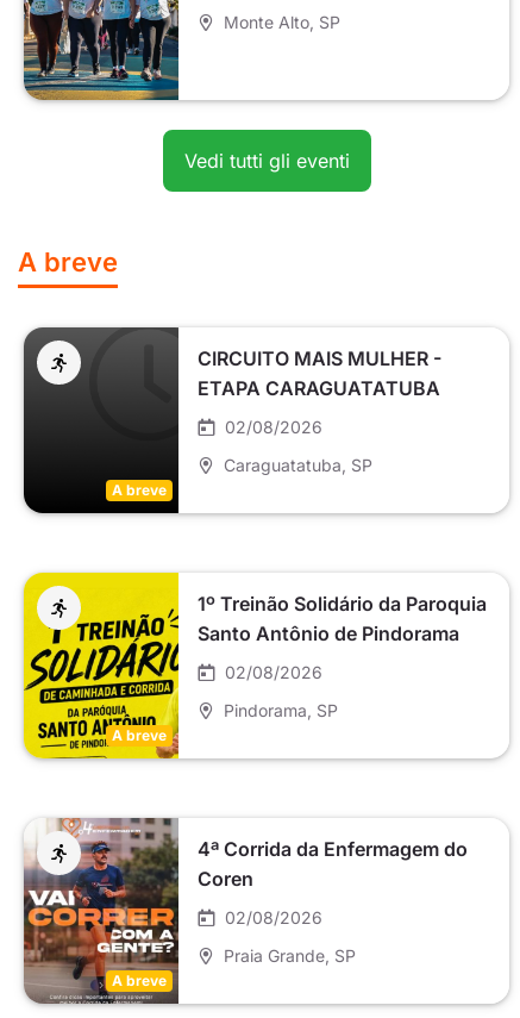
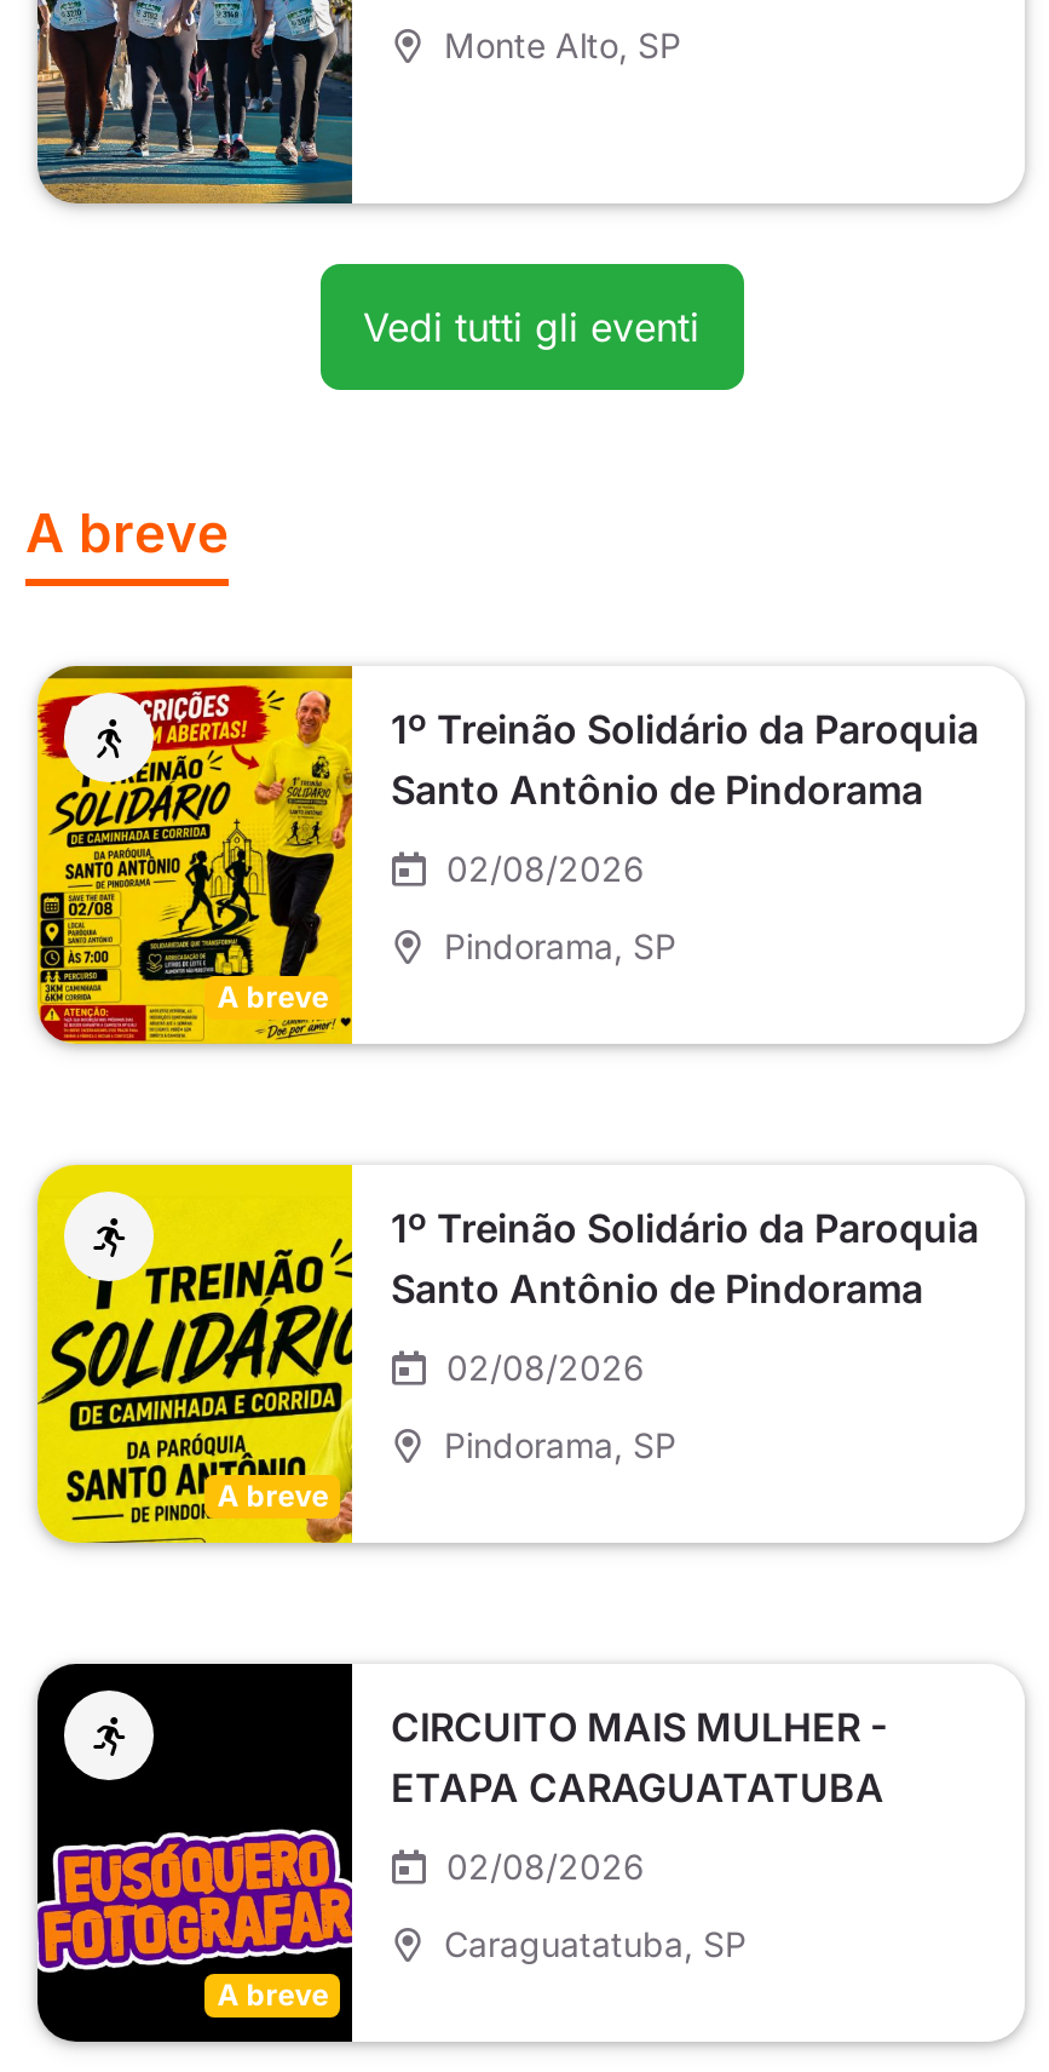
+ 1º Treinão Solidário da Paroquia
+ Santo Antônio de Pindorama

- [image]
+ [image]

moved down: CIRCUITO MAIS MULHER - | ETAPA CARAGUATATUBA

+ Pindorama, SP

moved down: Caraguatatuba, SP

- [image]
+ [image]

- 4ª Corrida da Enfermagem do
- Coren

- Praia Grande, SP
